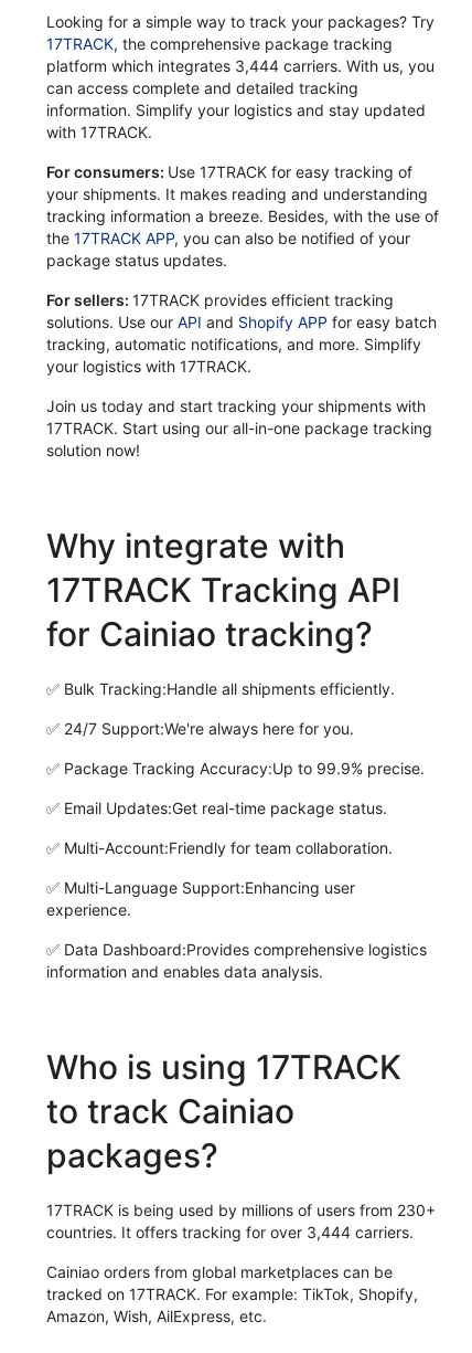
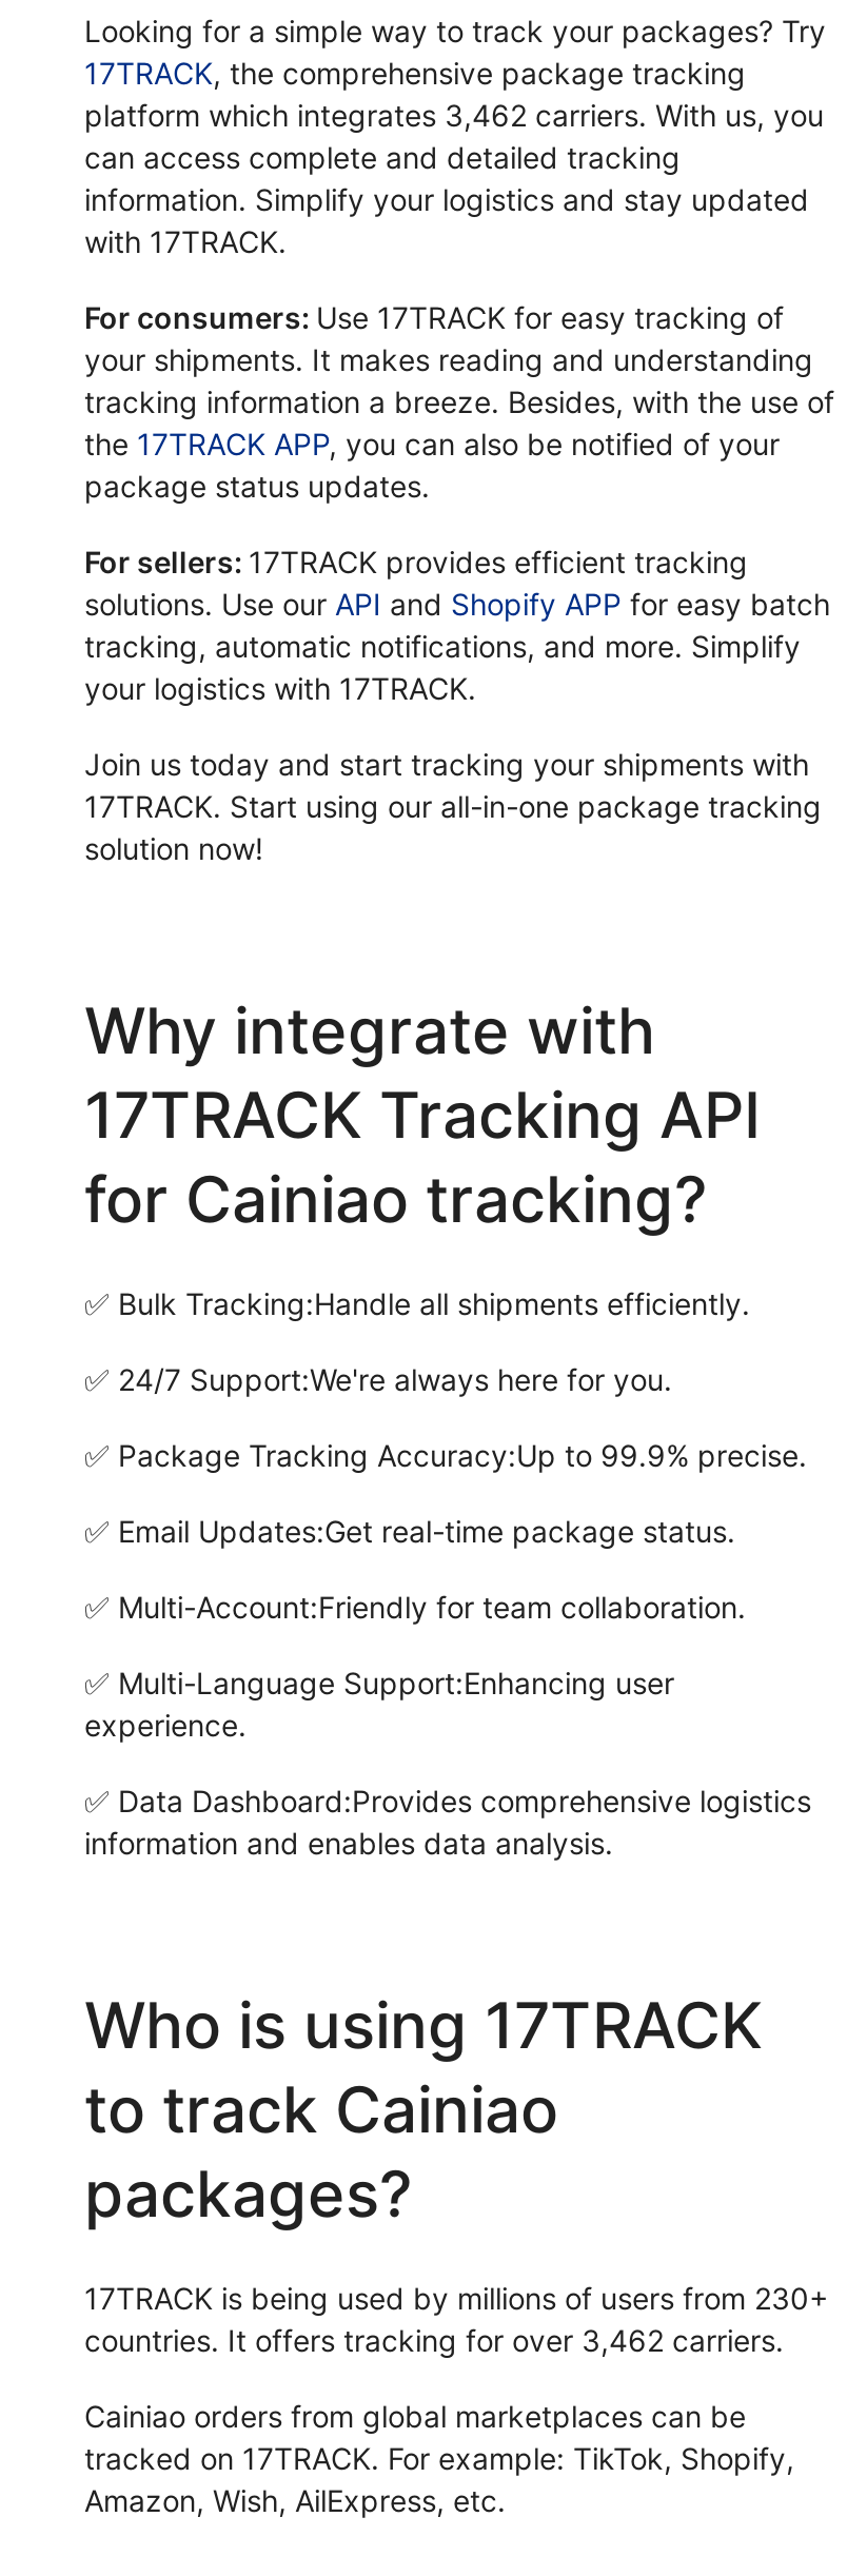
- platform which integrates 3,444 carriers. With us, you
+ platform which integrates 3,462 carriers. With us, you

- countries. It offers tracking for over 3,444 carriers.
+ countries. It offers tracking for over 3,462 carriers.
